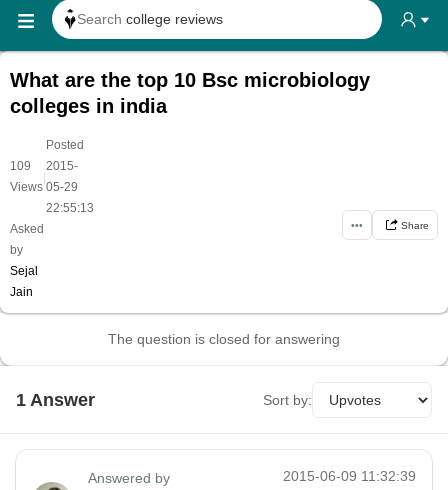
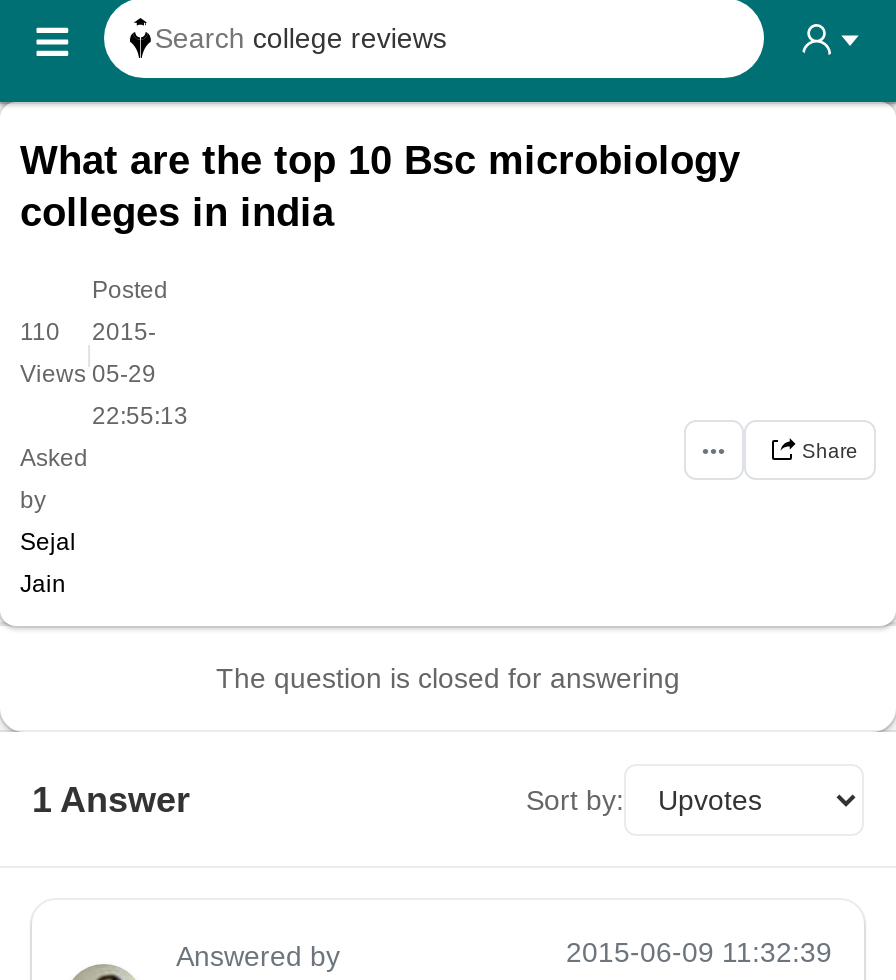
- 109 2015-
+ 110 2015-
